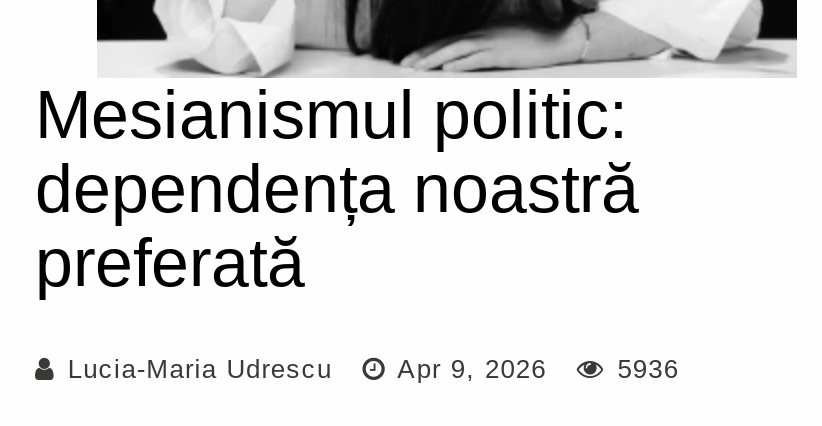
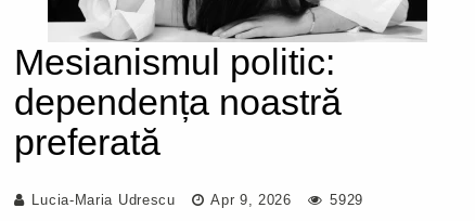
- 5936
+ 5929
